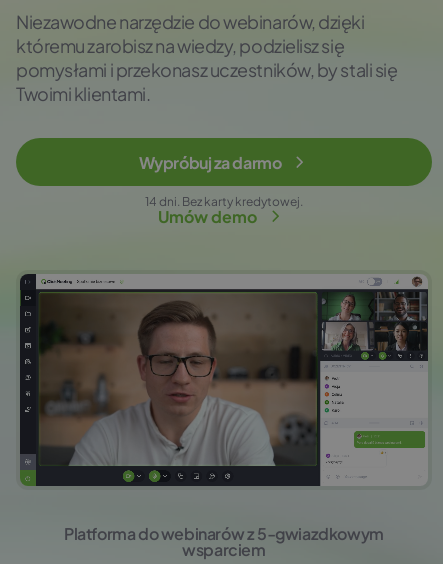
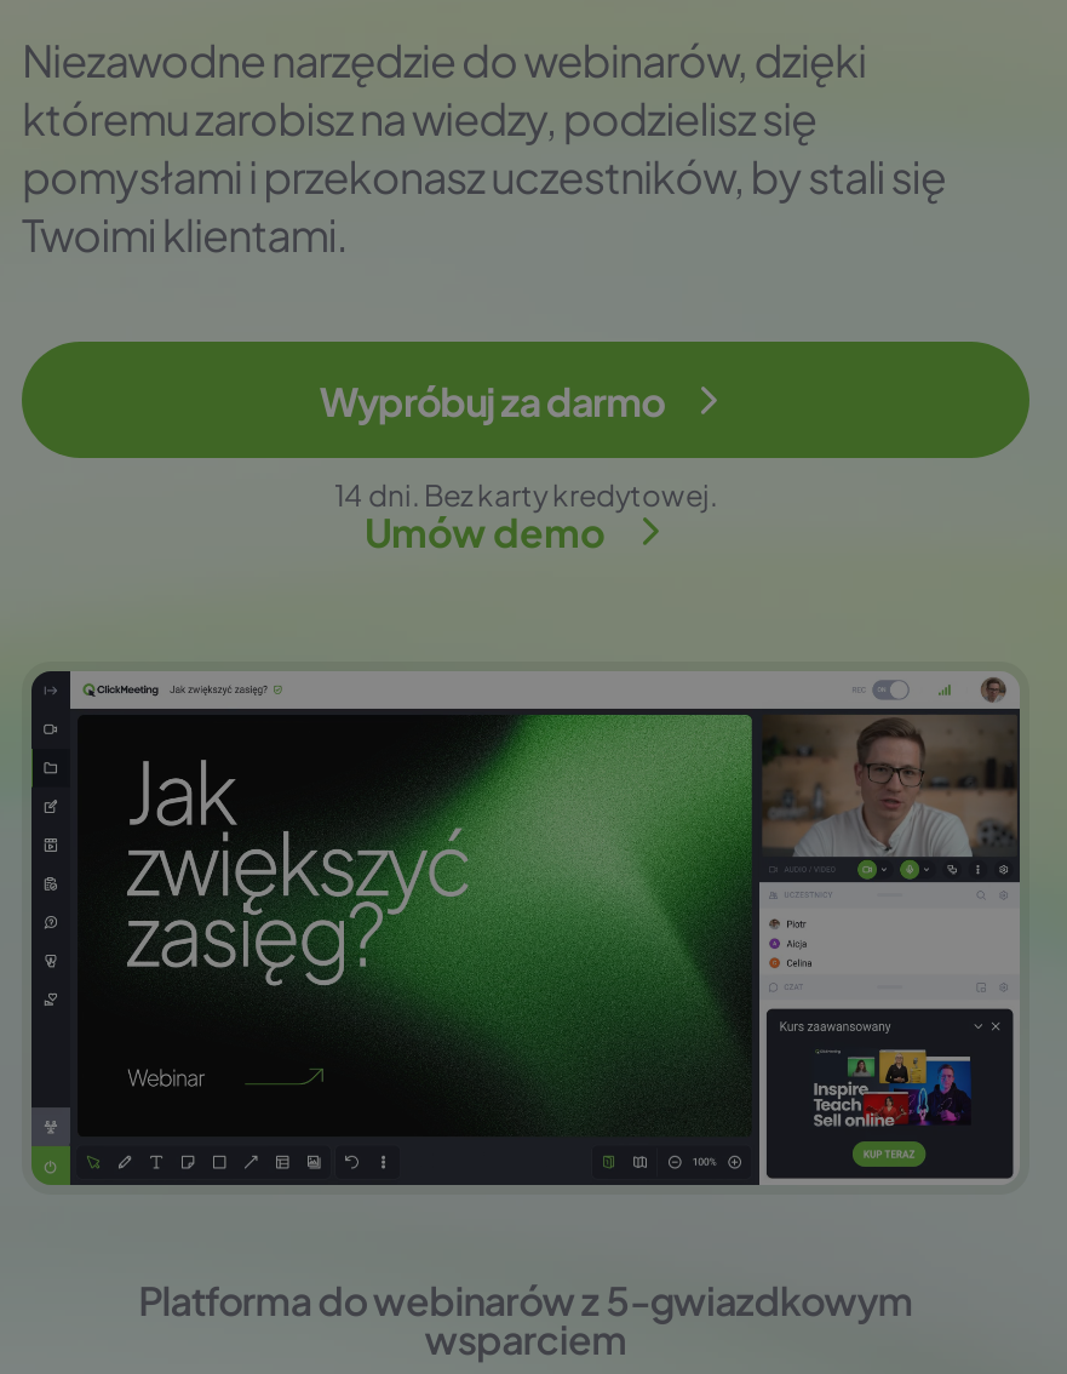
- [image]
+ [image]
